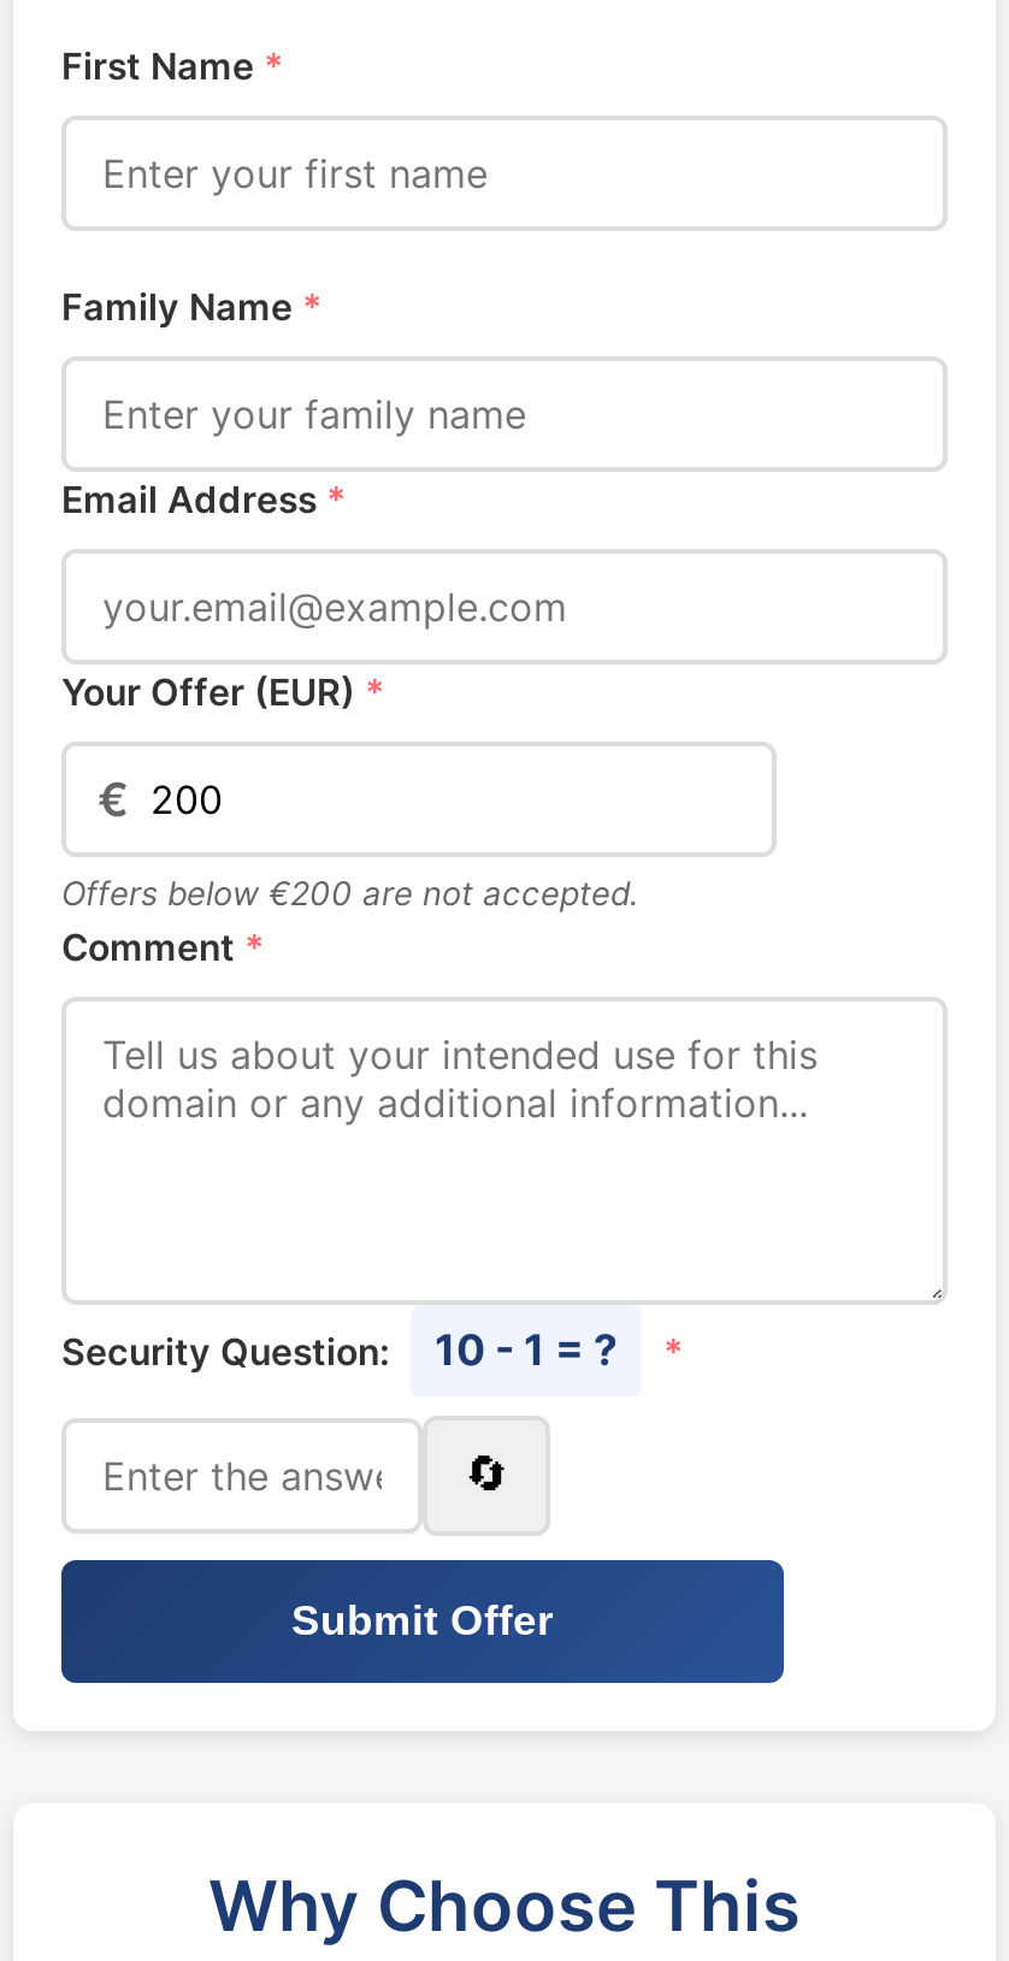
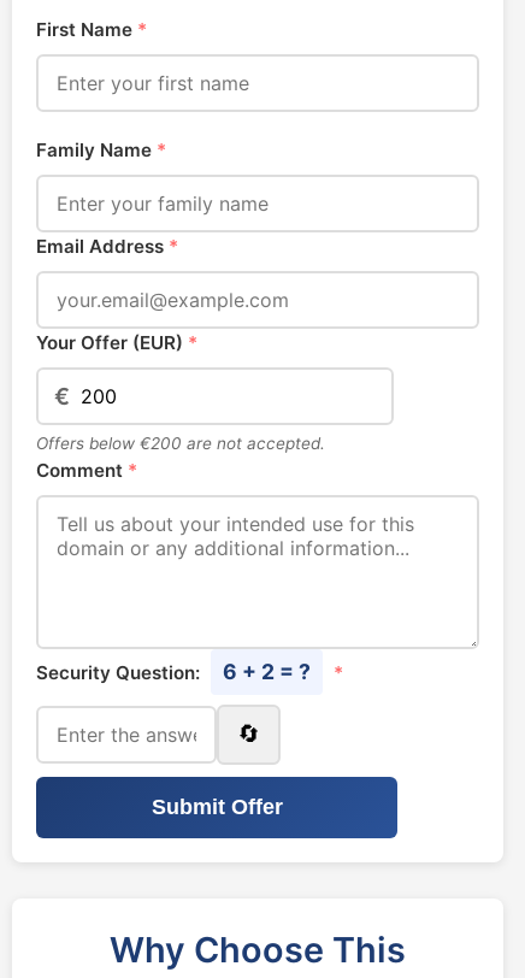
- 10 - 1 = ?
+ 6 + 2 = ?
